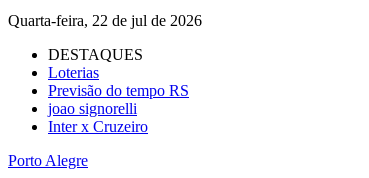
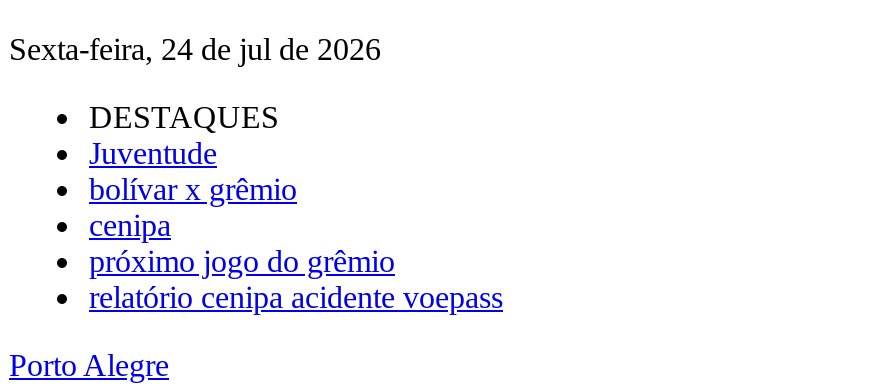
- Quarta-feira, 22 de jul de 2026
+ Sexta-feira, 24 de jul de 2026

- Loterias
- Previsão do tempo RS
- joao signorelli
- Inter x Cruzeiro
+ Juventude
+ bolívar x grêmio
+ cenipa
+ próximo jogo do grêmio
+ relatório cenipa acidente voepass
